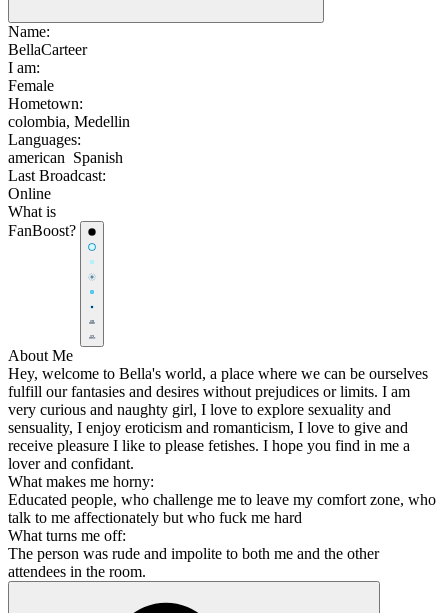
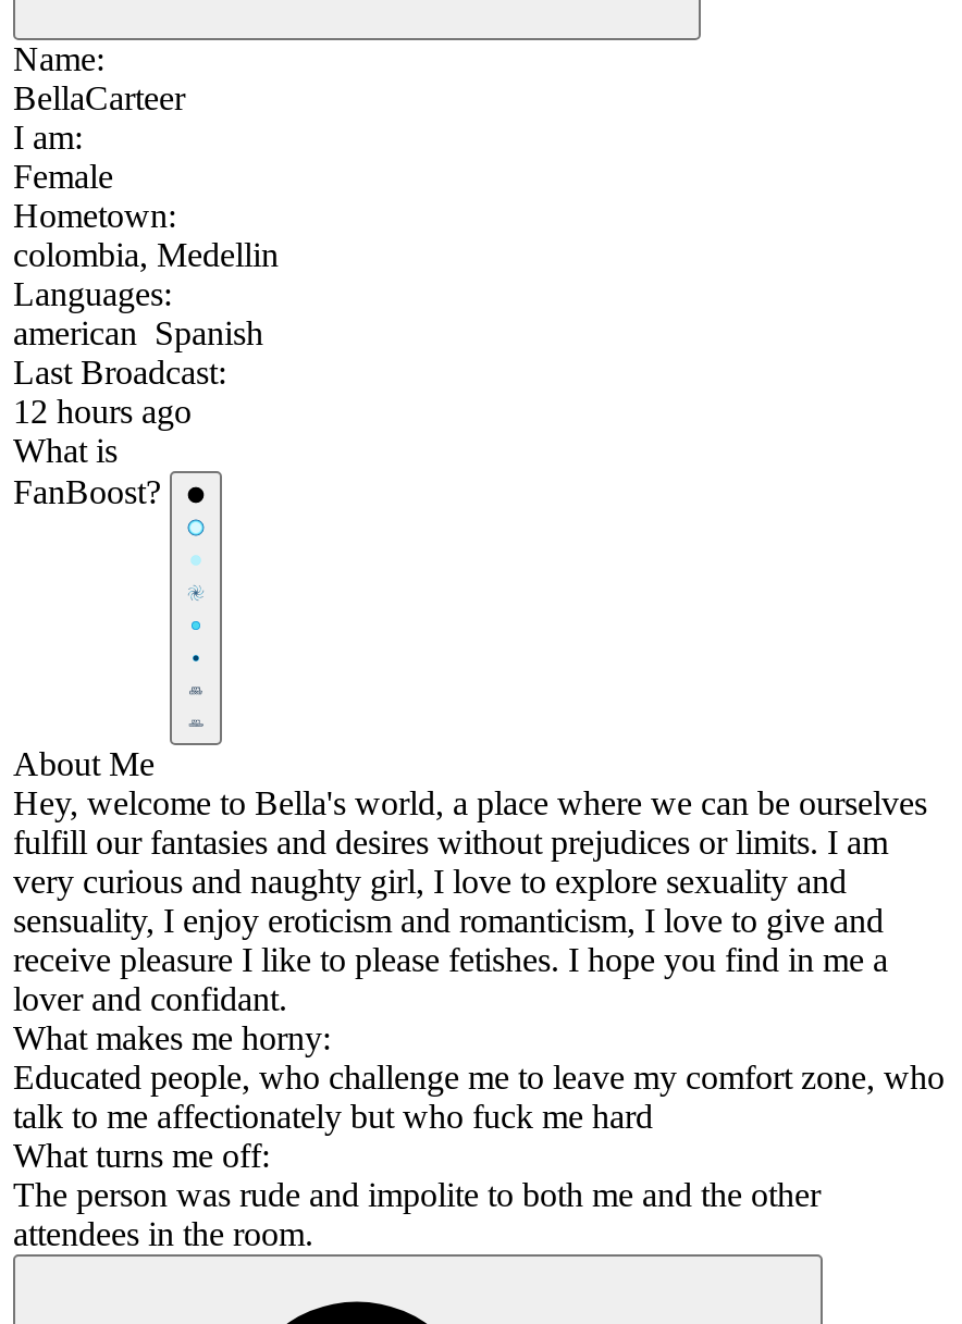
- Online
+ 12 hours ago
